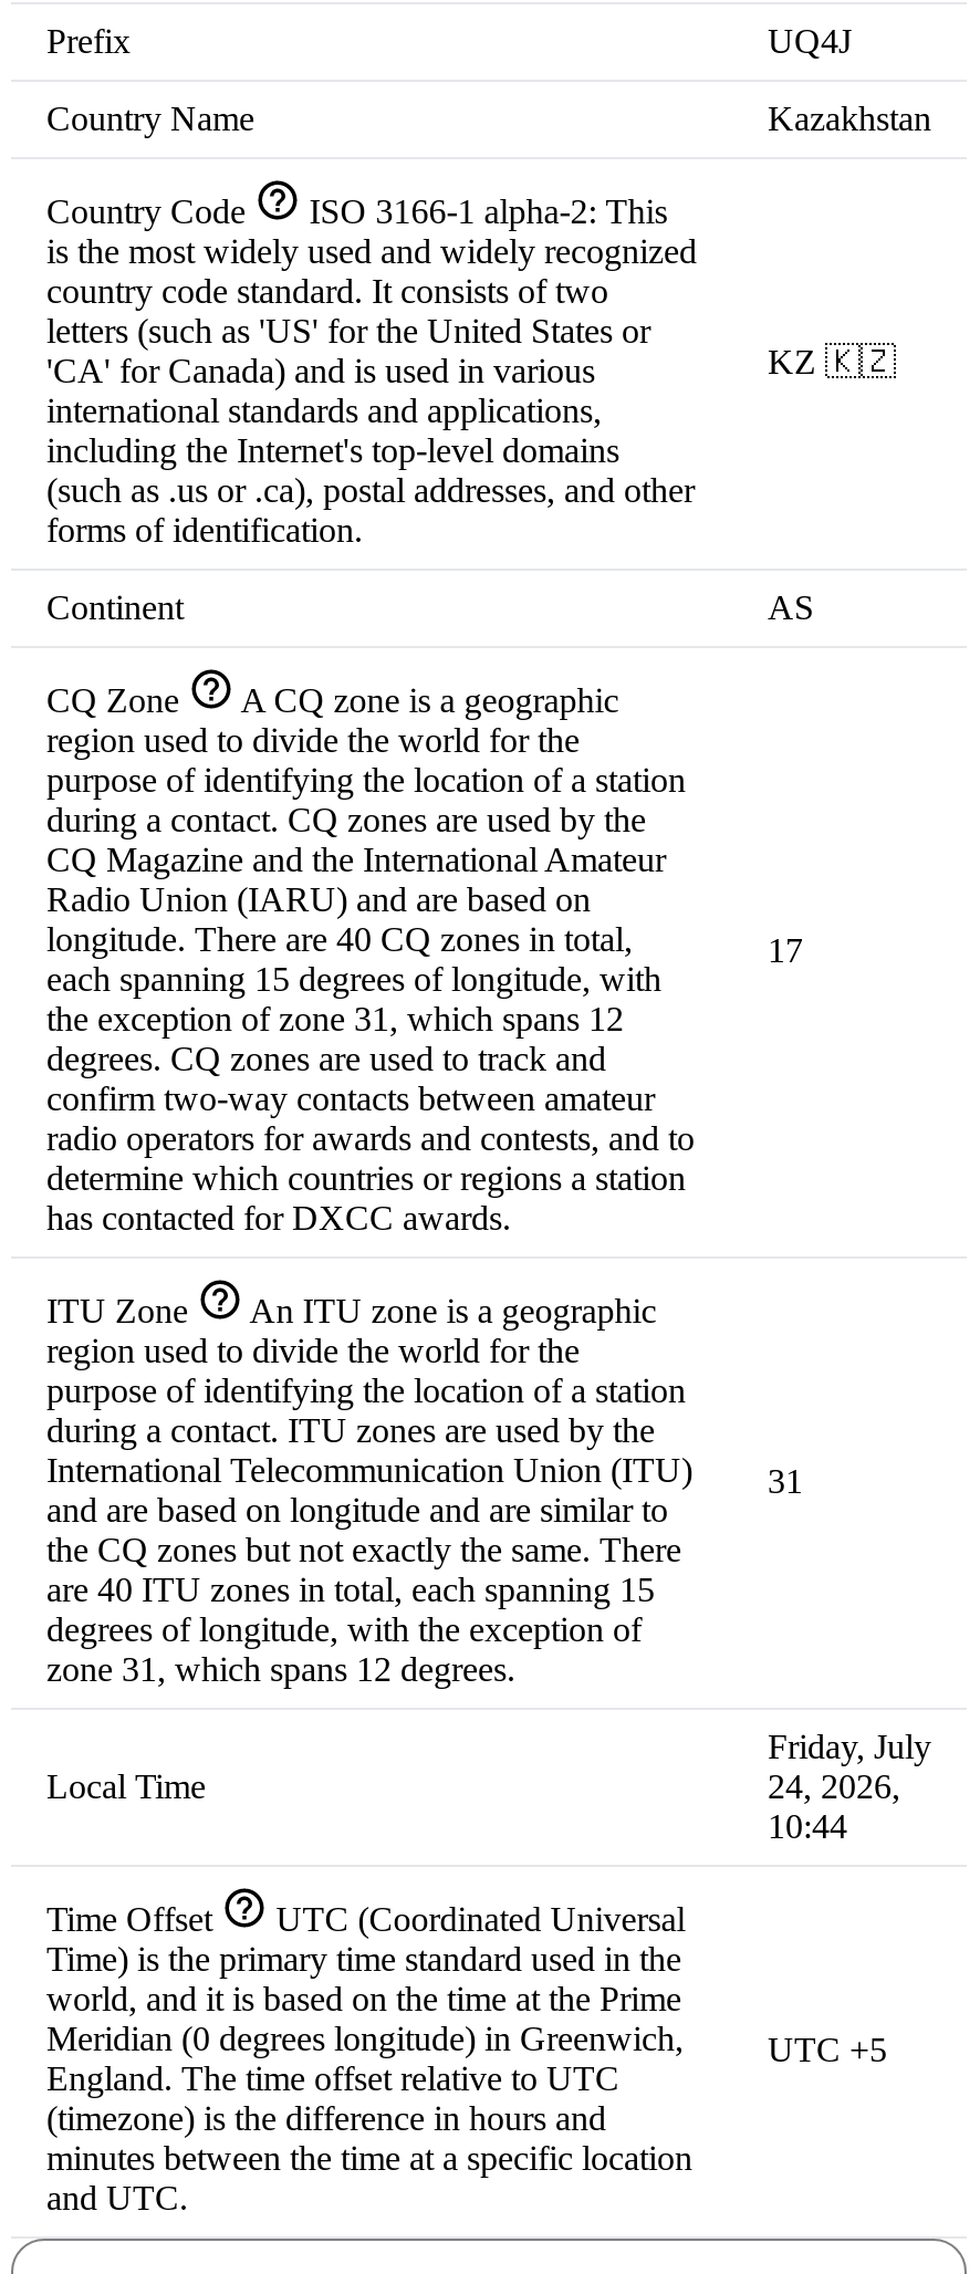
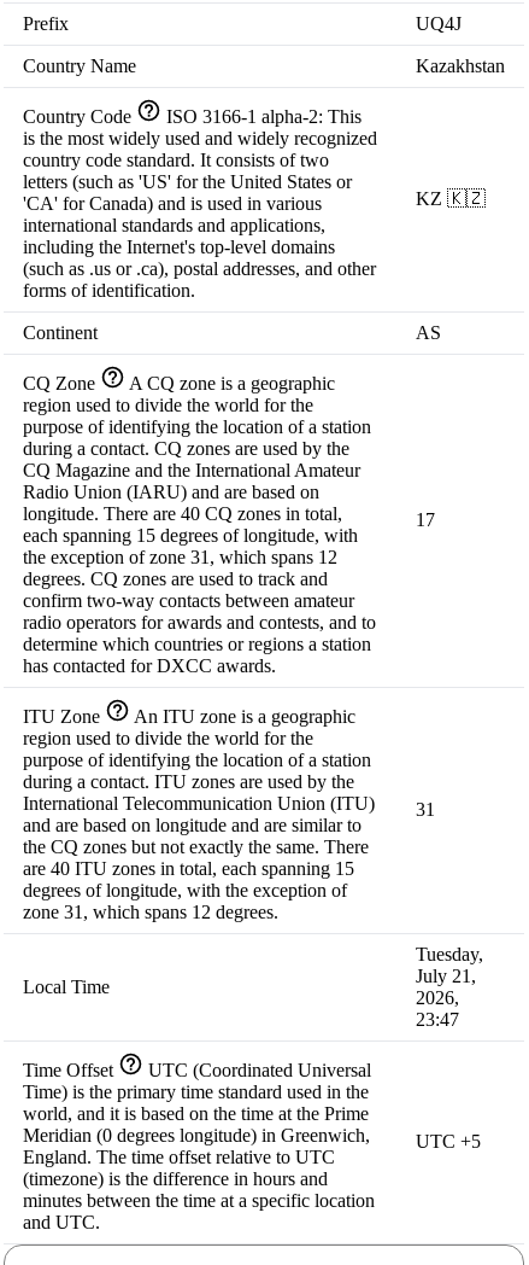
- Friday, July
- 24, 2026,
- 10:44
+ Tuesday,
+ July 21,
+ 2026,
+ 23:47
